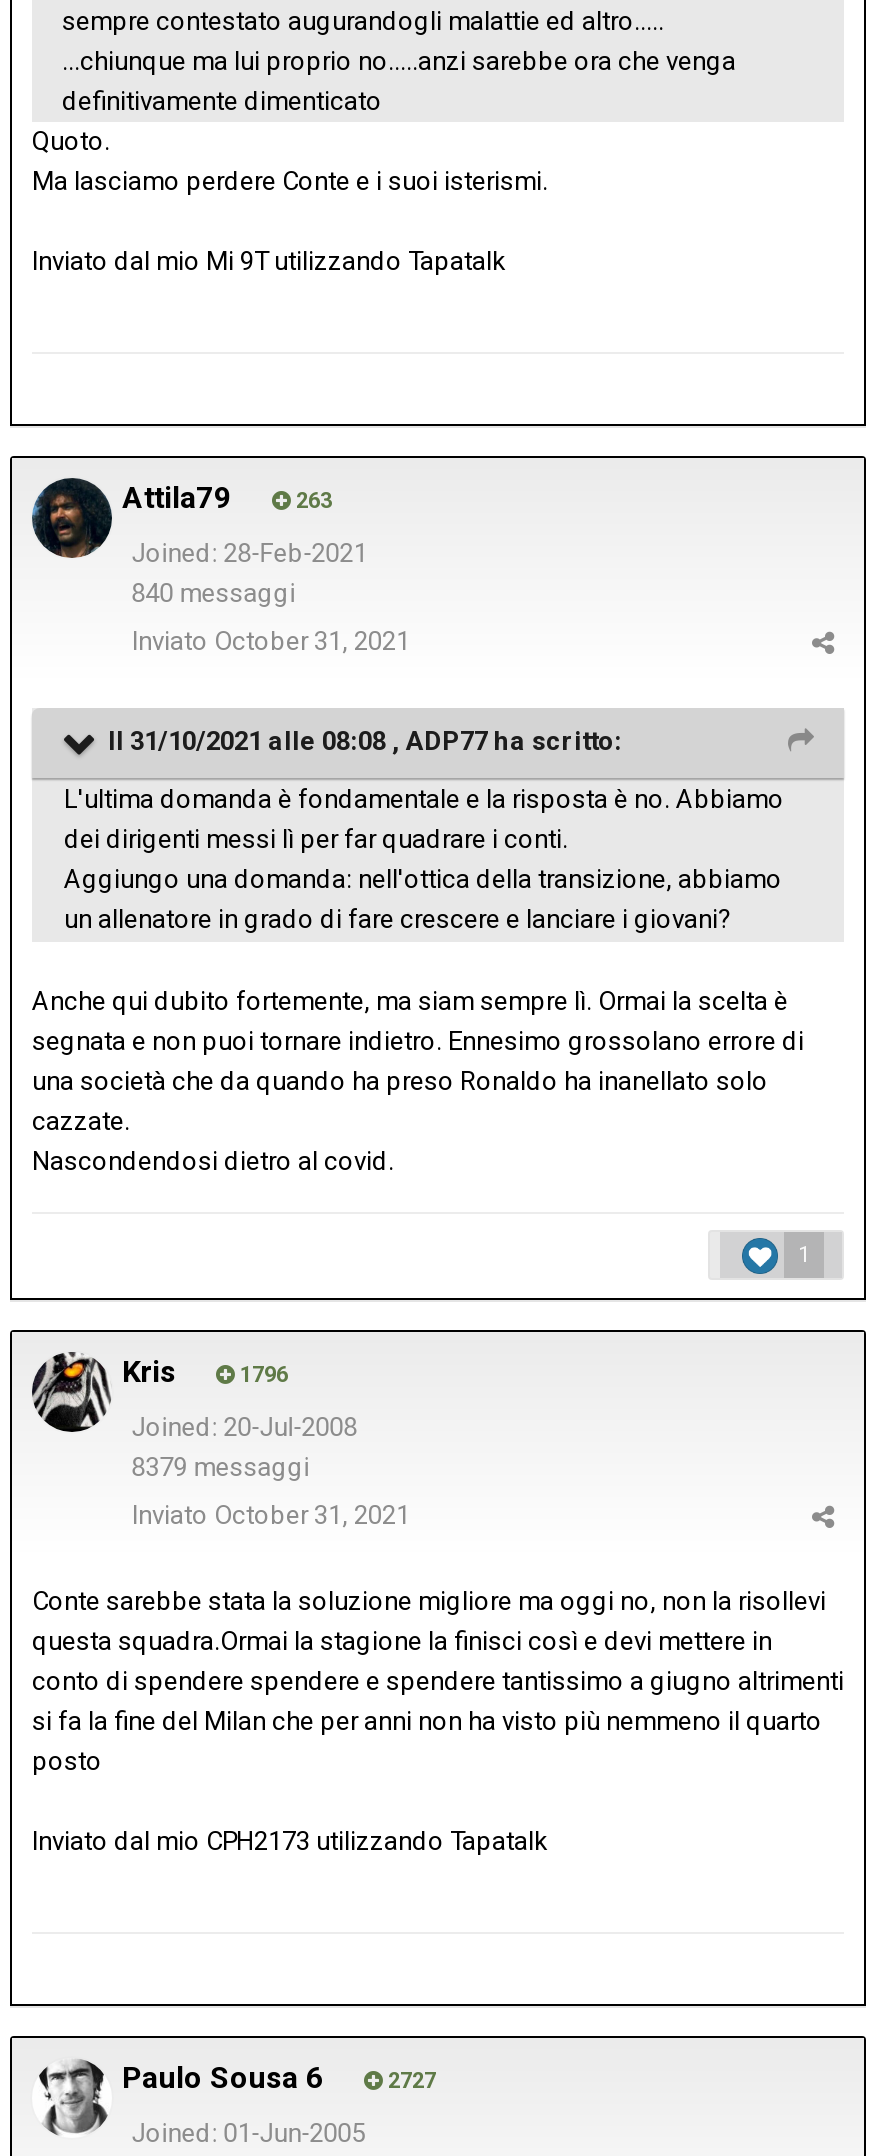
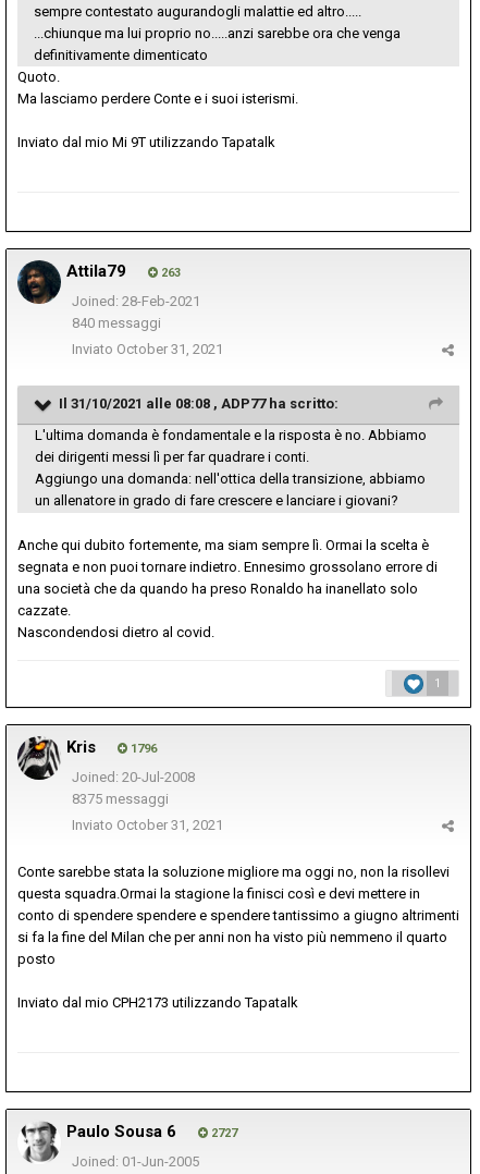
- 8379 messaggi
+ 8375 messaggi
